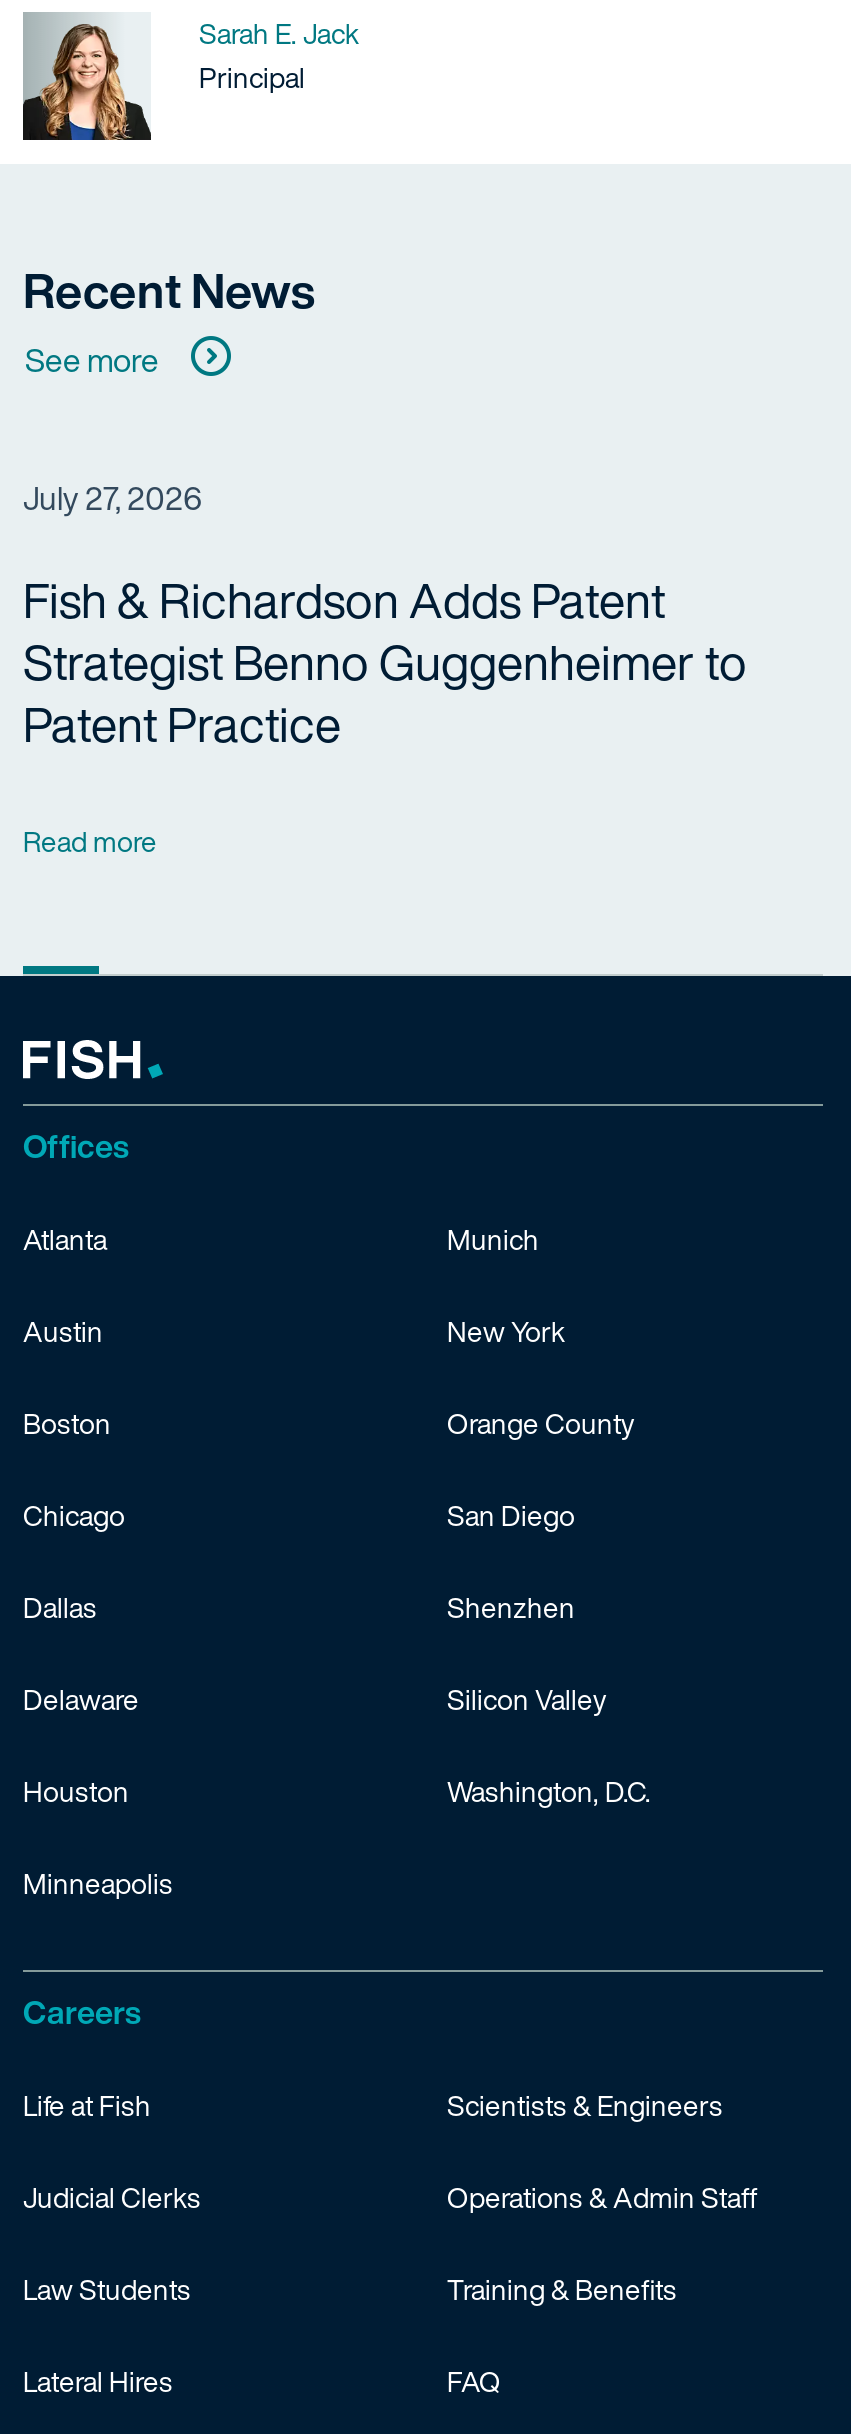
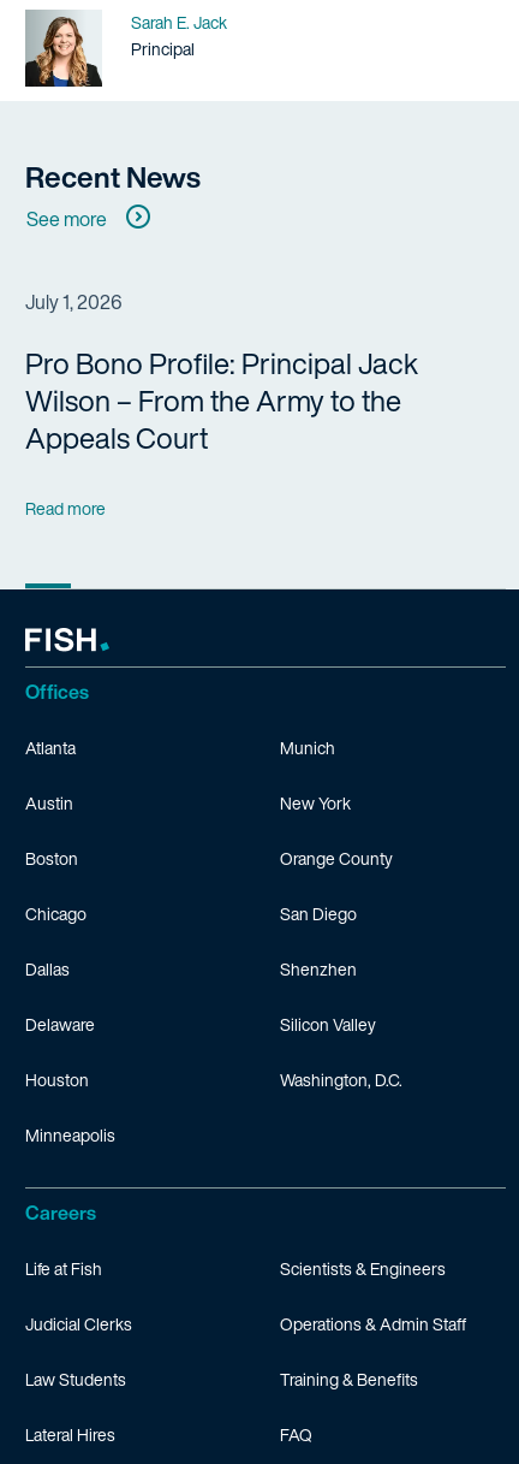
- July 27, 2026
+ July 1, 2026

- Fish & Richardson Adds Patent
- Strategist Benno Guggenheimer to
- Patent Practice
+ Pro Bono Profile: Principal Jack
+ Wilson – From the Army to the
+ Appeals Court
